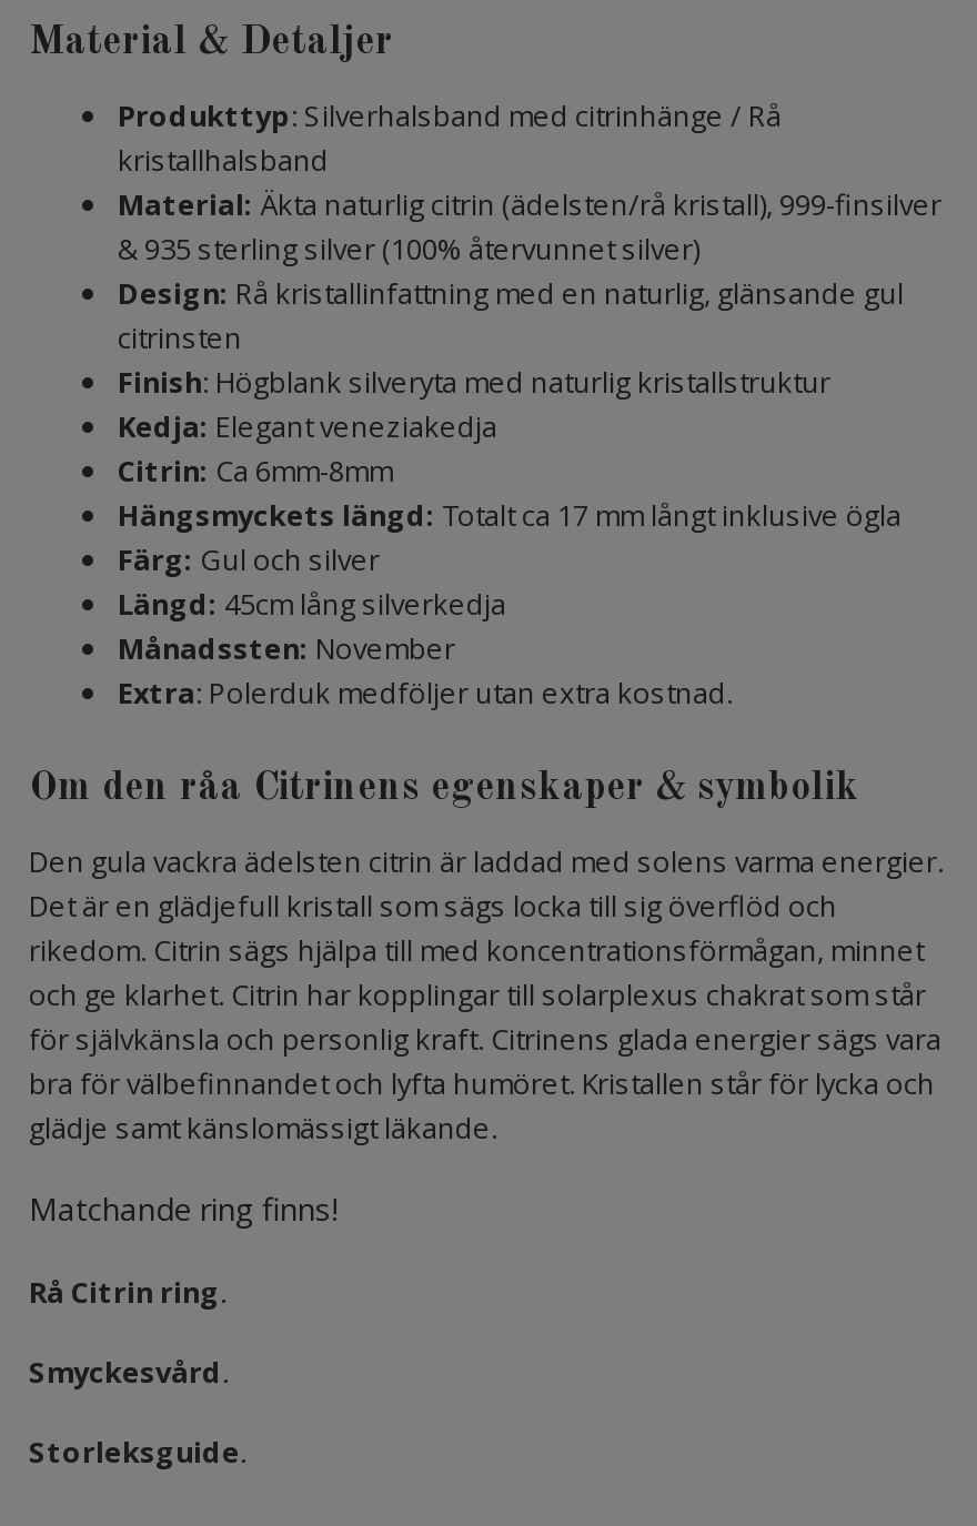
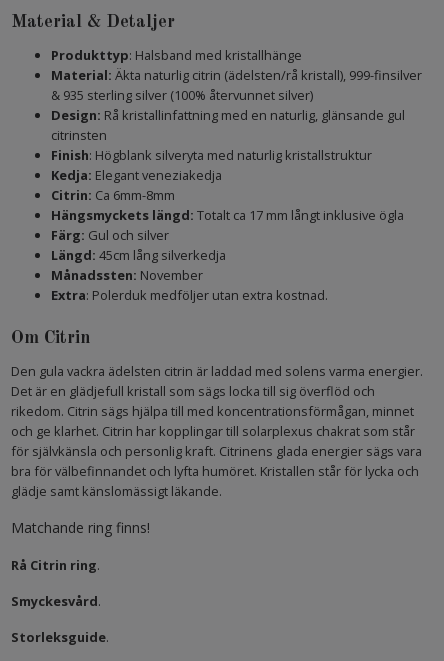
- Produkttyp: Silverhalsband med citrinhänge / Rå
- kristallhalsband
+ Produkttyp: Halsband med kristallhänge

- Om den råa Citrinens egenskaper & symbolik
+ Om Citrin
